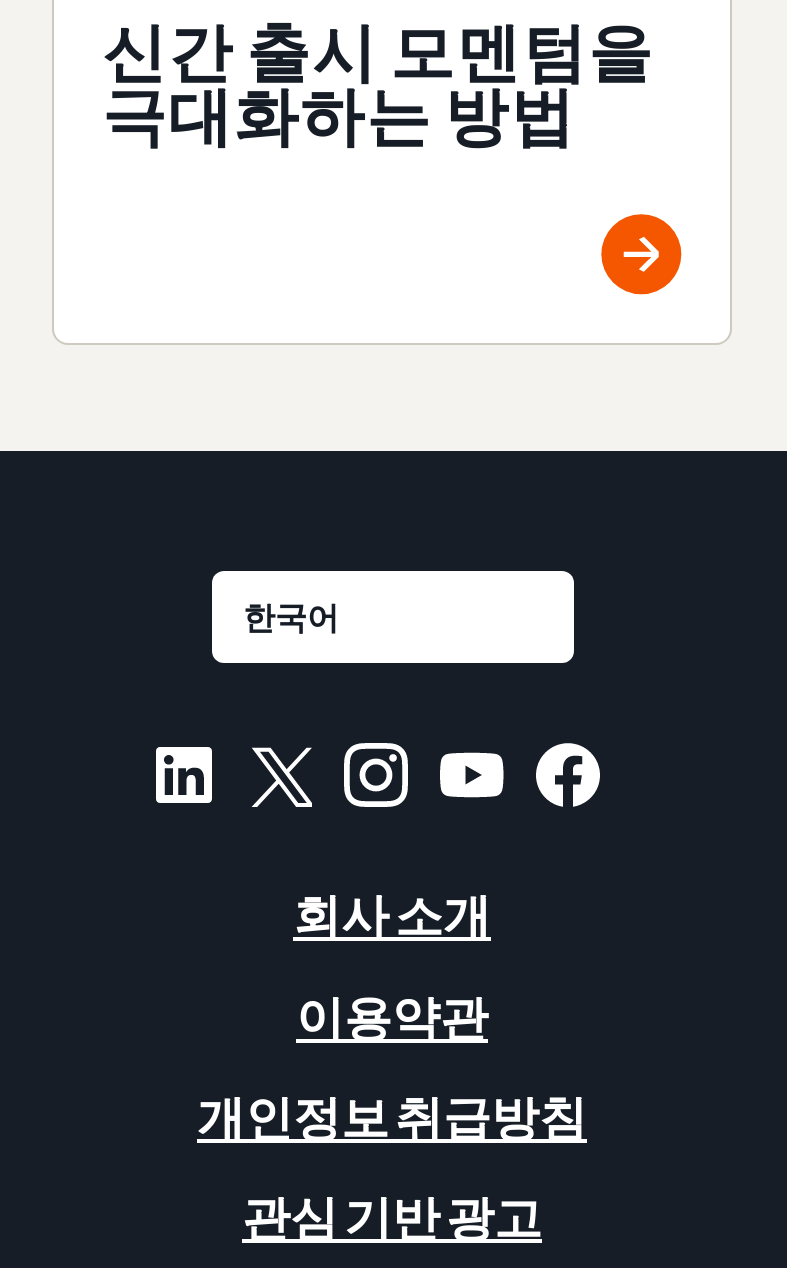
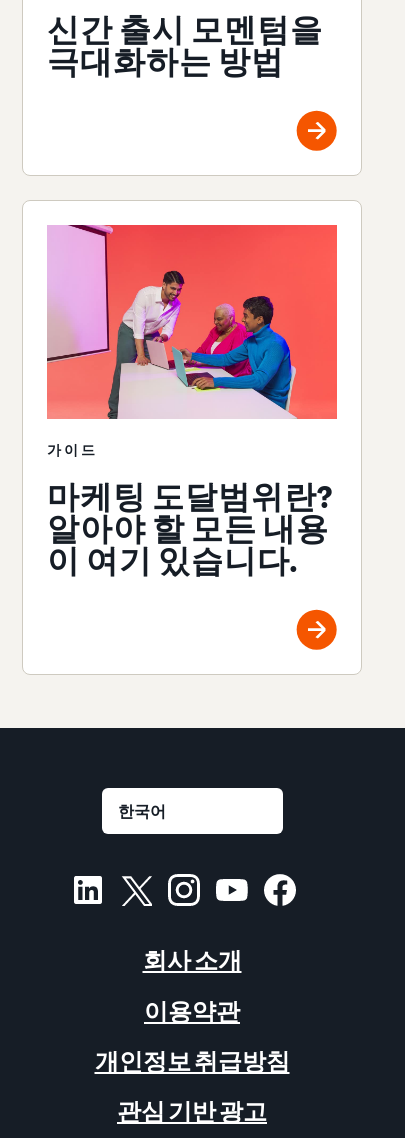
+ [image]
+ 가이드
+ 마케팅 도달범위란?
+ 알아야 할 모든 내용
+ 이 여기 있습니다.
